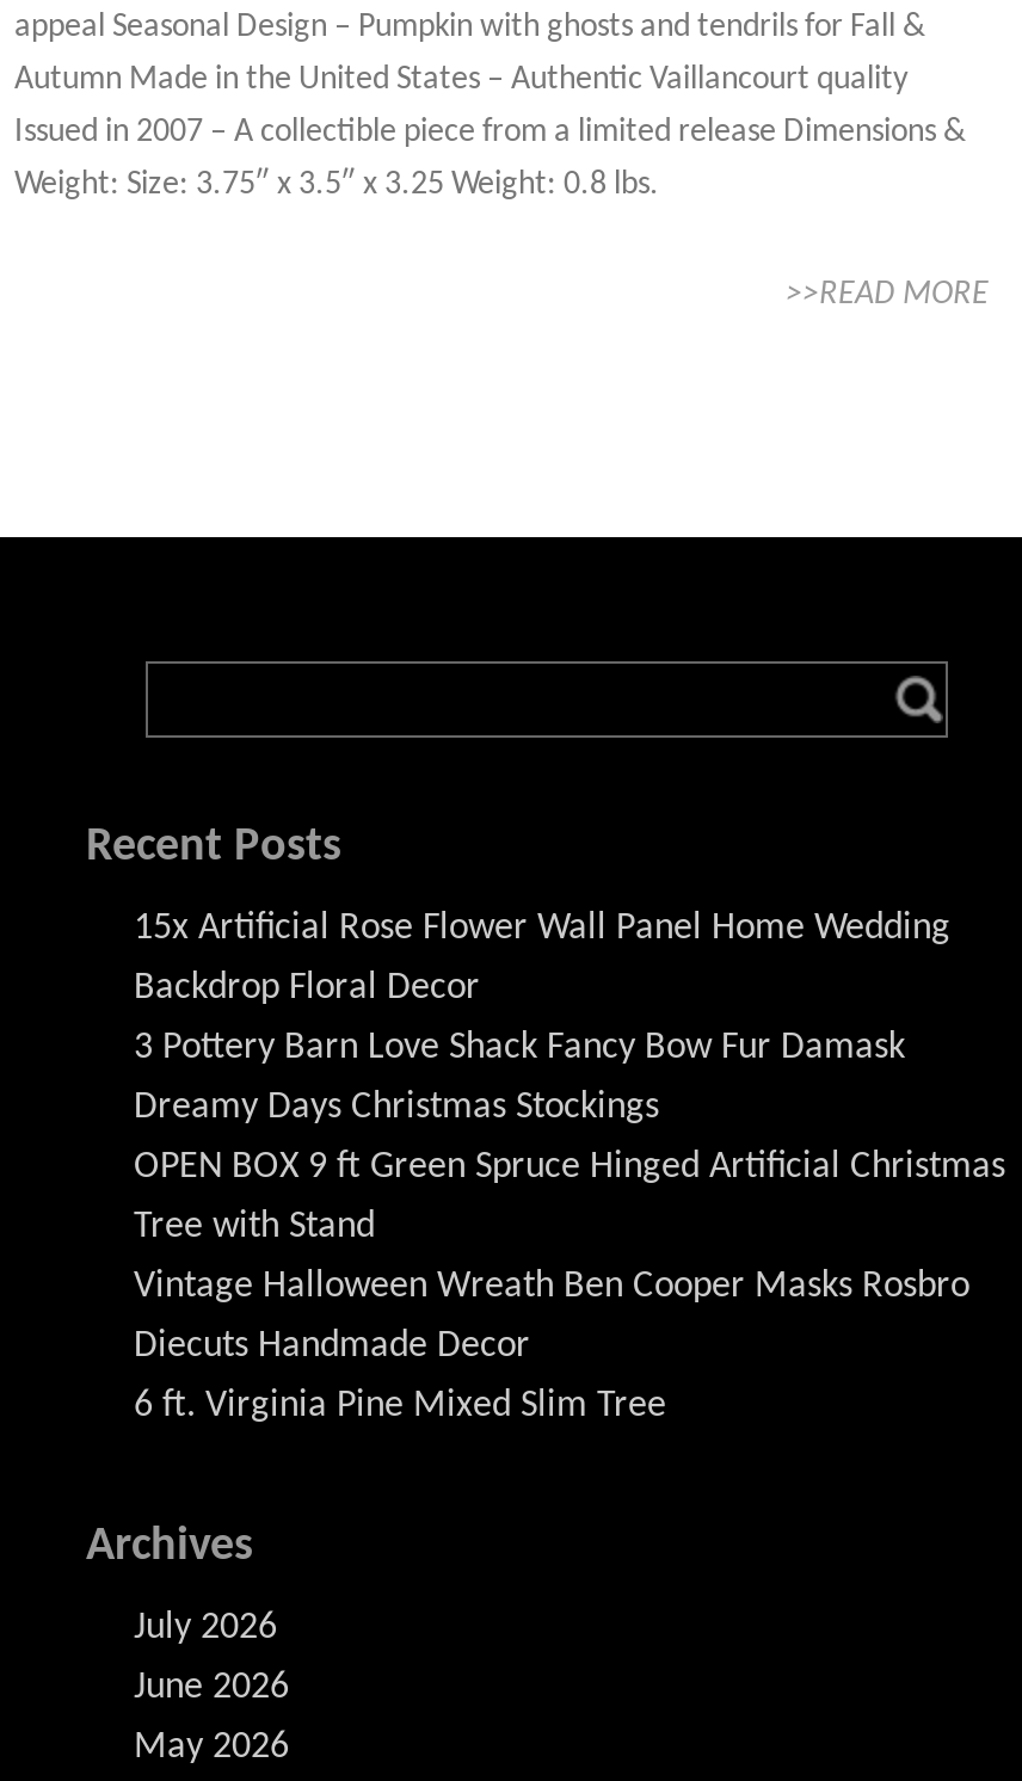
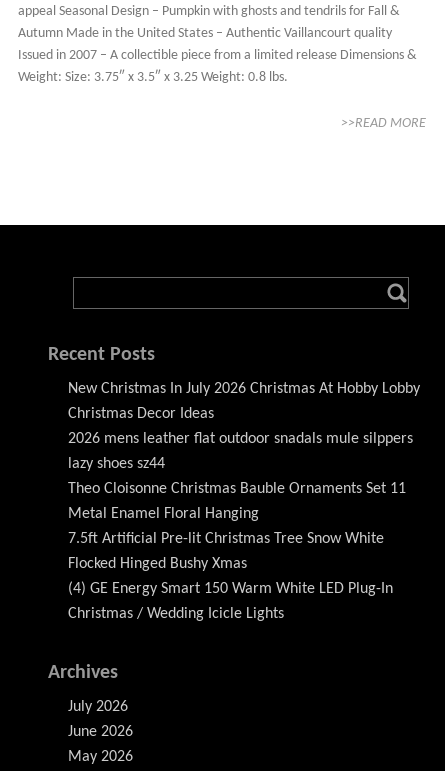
- 15x Artificial Rose Flower Wall Panel Home Wedding
- Backdrop Floral Decor
- 3 Pottery Barn Love Shack Fancy Bow Fur Damask
- Dreamy Days Christmas Stockings
- OPEN BOX 9 ft Green Spruce Hinged Artificial Christmas
- Tree with Stand
- Vintage Halloween Wreath Ben Cooper Masks Rosbro
- Diecuts Handmade Decor
- 6 ft. Virginia Pine Mixed Slim Tree
+ New Christmas In July 2026 Christmas At Hobby Lobby
+ Christmas Decor Ideas
+ 2026 mens leather flat outdoor snadals mule silppers
+ lazy shoes sz44
+ Theo Cloisonne Christmas Bauble Ornaments Set 11
+ Metal Enamel Floral Hanging
+ 7.5ft Artificial Pre-lit Christmas Tree Snow White
+ Flocked Hinged Bushy Xmas
+ (4) GE Energy Smart 150 Warm White LED Plug-In
+ Christmas / Wedding Icicle Lights
